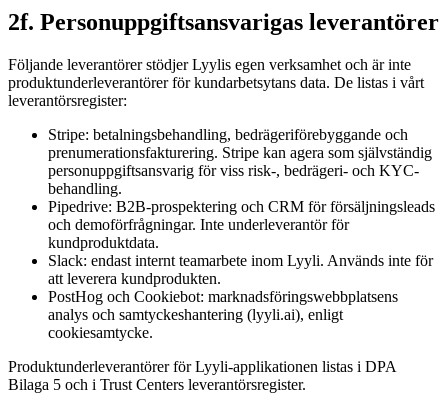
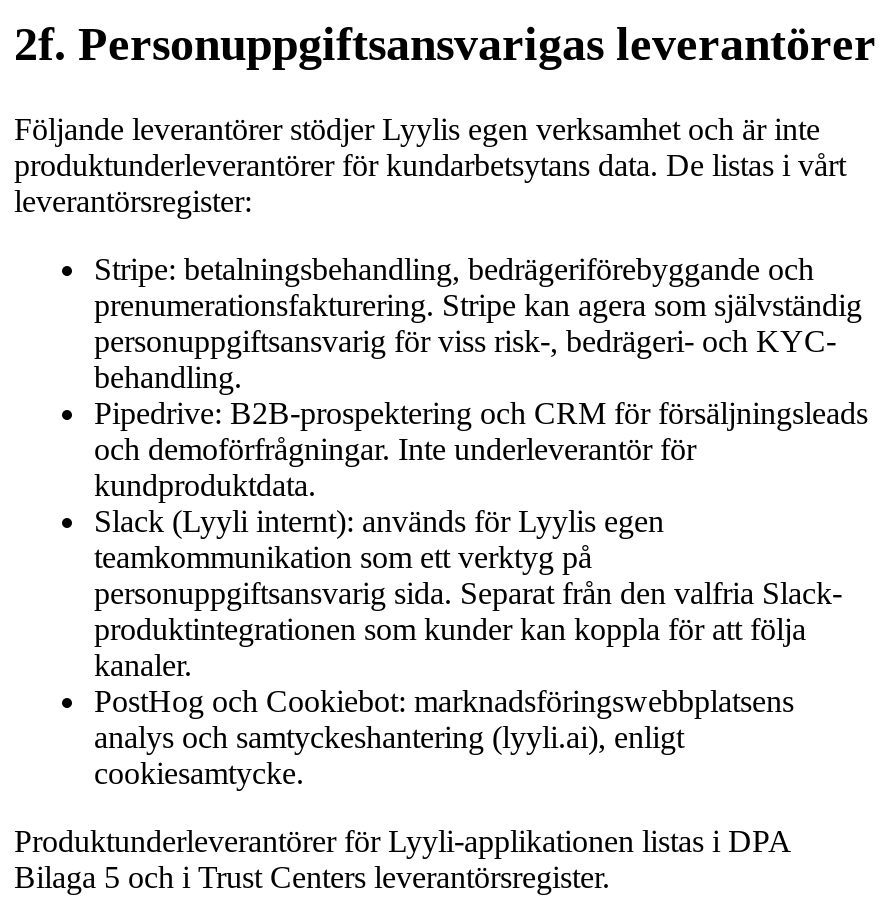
- Slack: endast internt teamarbete inom Lyyli. Används inte för
- att leverera kundprodukten.
+ Slack (Lyyli internt): används för Lyylis egen
+ teamkommunikation som ett verktyg på
+ personuppgiftsansvarig sida. Separat från den valfria Slack-
+ produktintegrationen som kunder kan koppla för att följa
+ kanaler.
